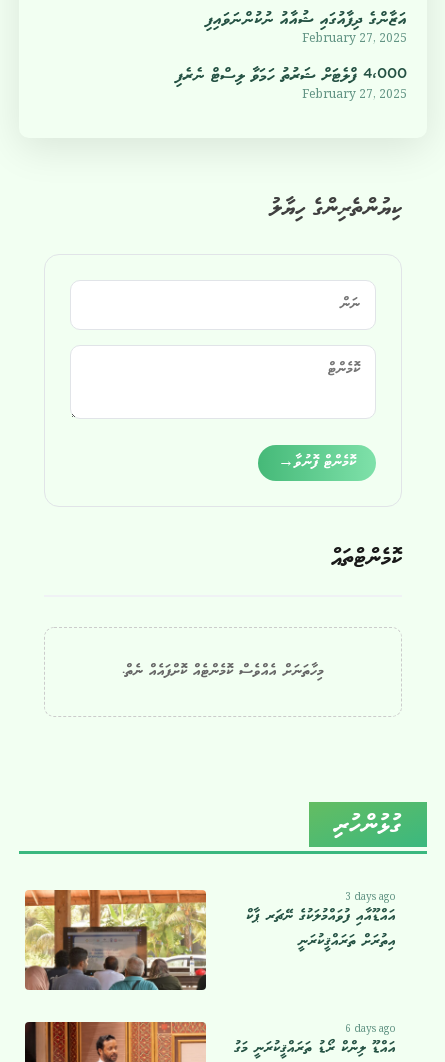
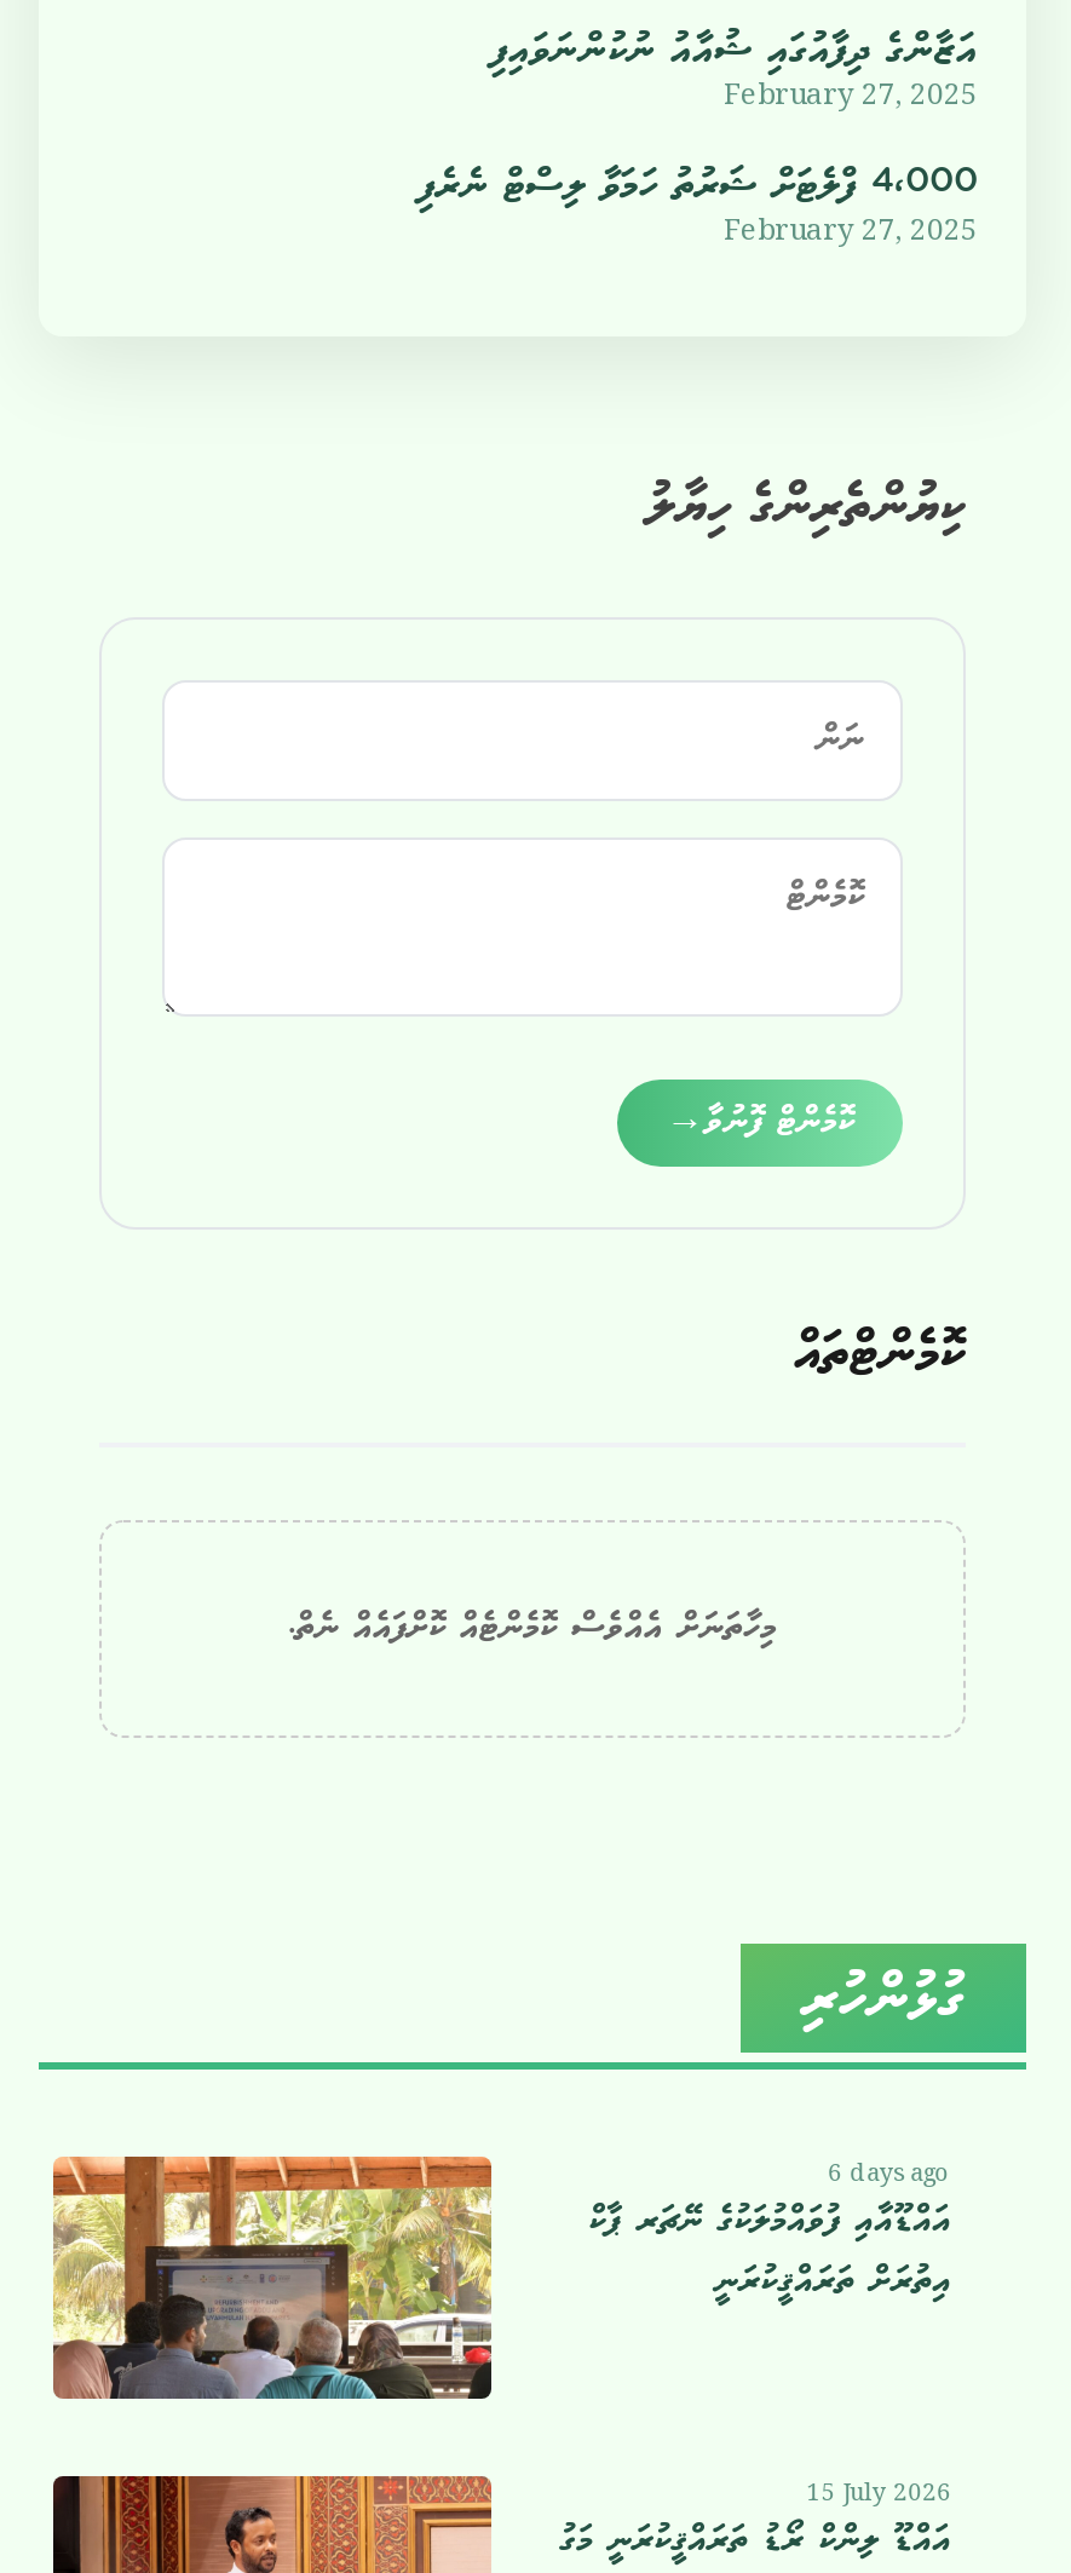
- 3 days ago
+ 6 days ago

- 6 days ago
+ 15 July 2026
